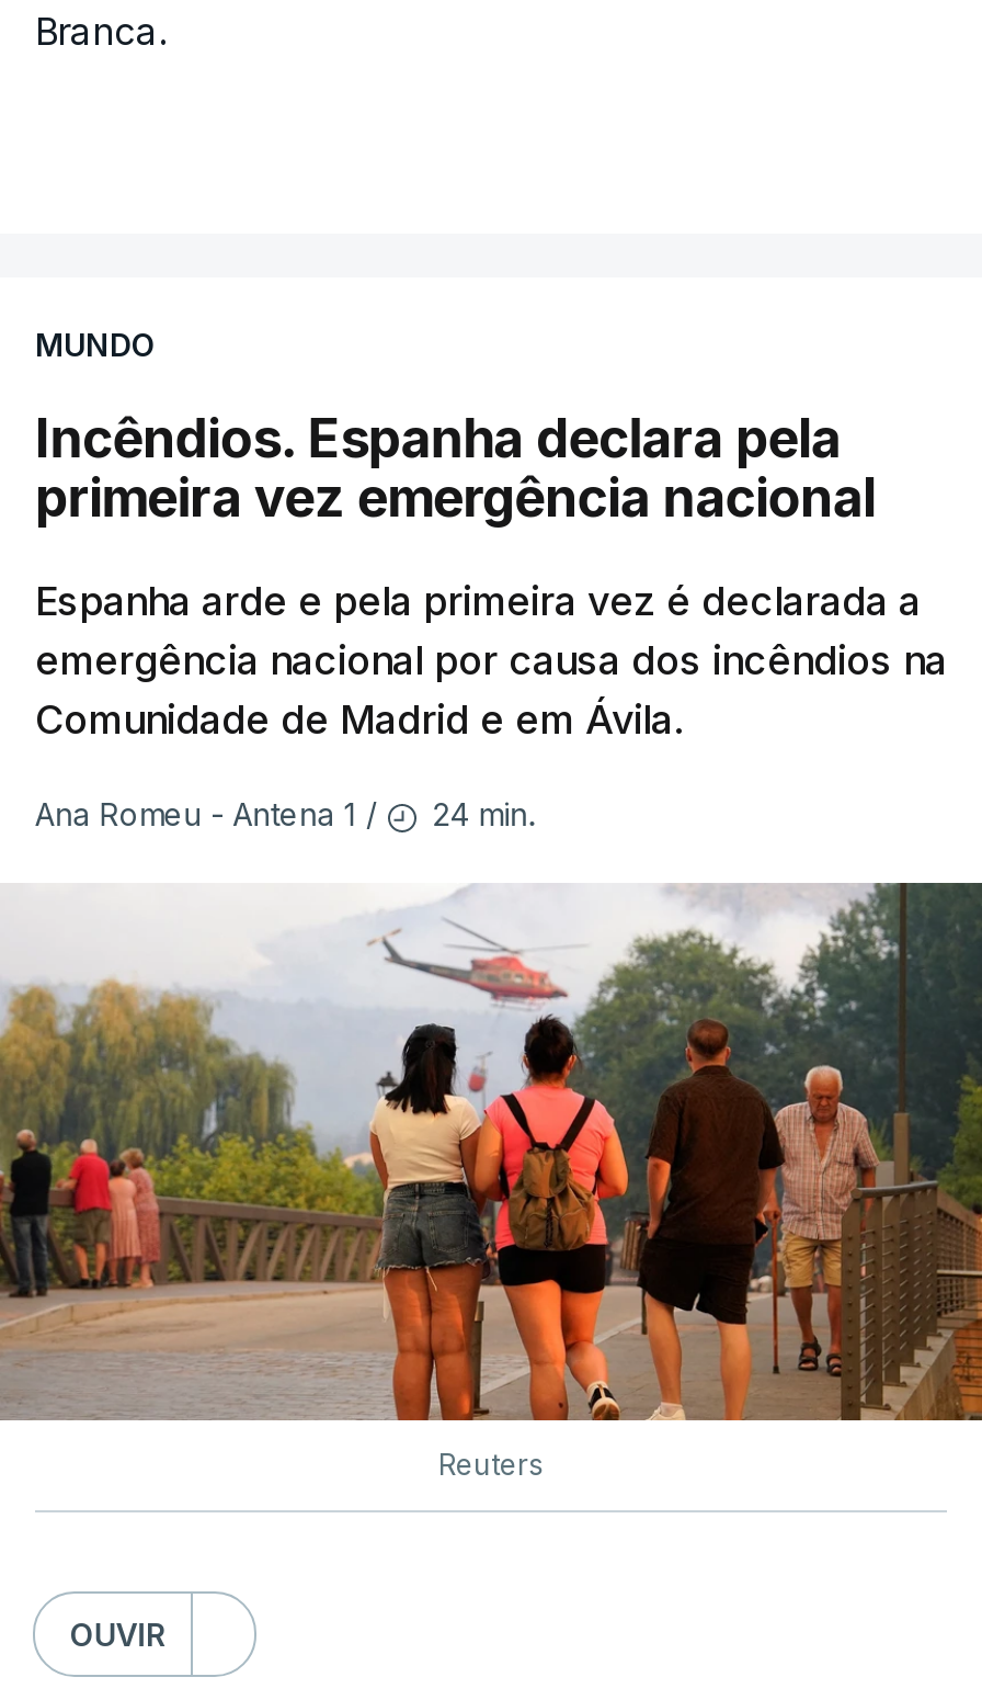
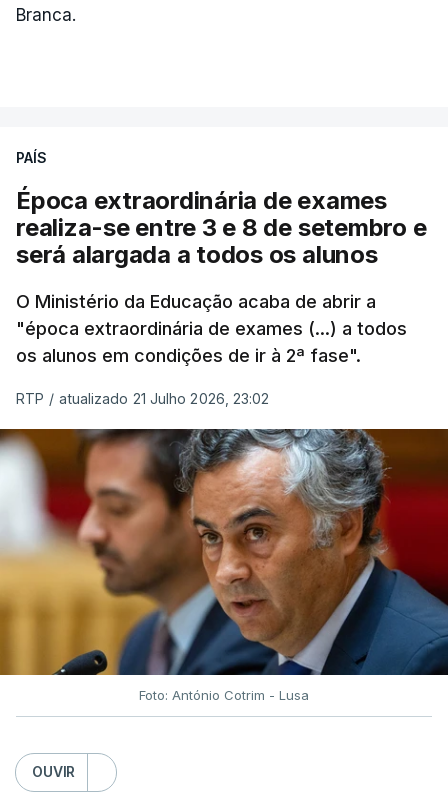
- MUNDO
+ PAÍS

- Incêndios. Espanha declara pela
- primeira vez emergência nacional
+ Época extraordinária de exames
+ realiza-se entre 3 e 8 de setembro e
+ será alargada a todos os alunos

- Espanha arde e pela primeira vez é declarada a
- emergência nacional por causa dos incêndios na
- Comunidade de Madrid e em Ávila.
+ O Ministério da Educação acaba de abrir a
+ "época extraordinária de exames (...) a todos
+ os alunos em condições de ir à 2ª fase".

- Ana Romeu - Antena 1 /
- 24 min.
+ RTP / atualizado 21 Julho 2026, 23:02

- [image]
- Reuters
+ [image]
+ Foto: António Cotrim - Lusa
